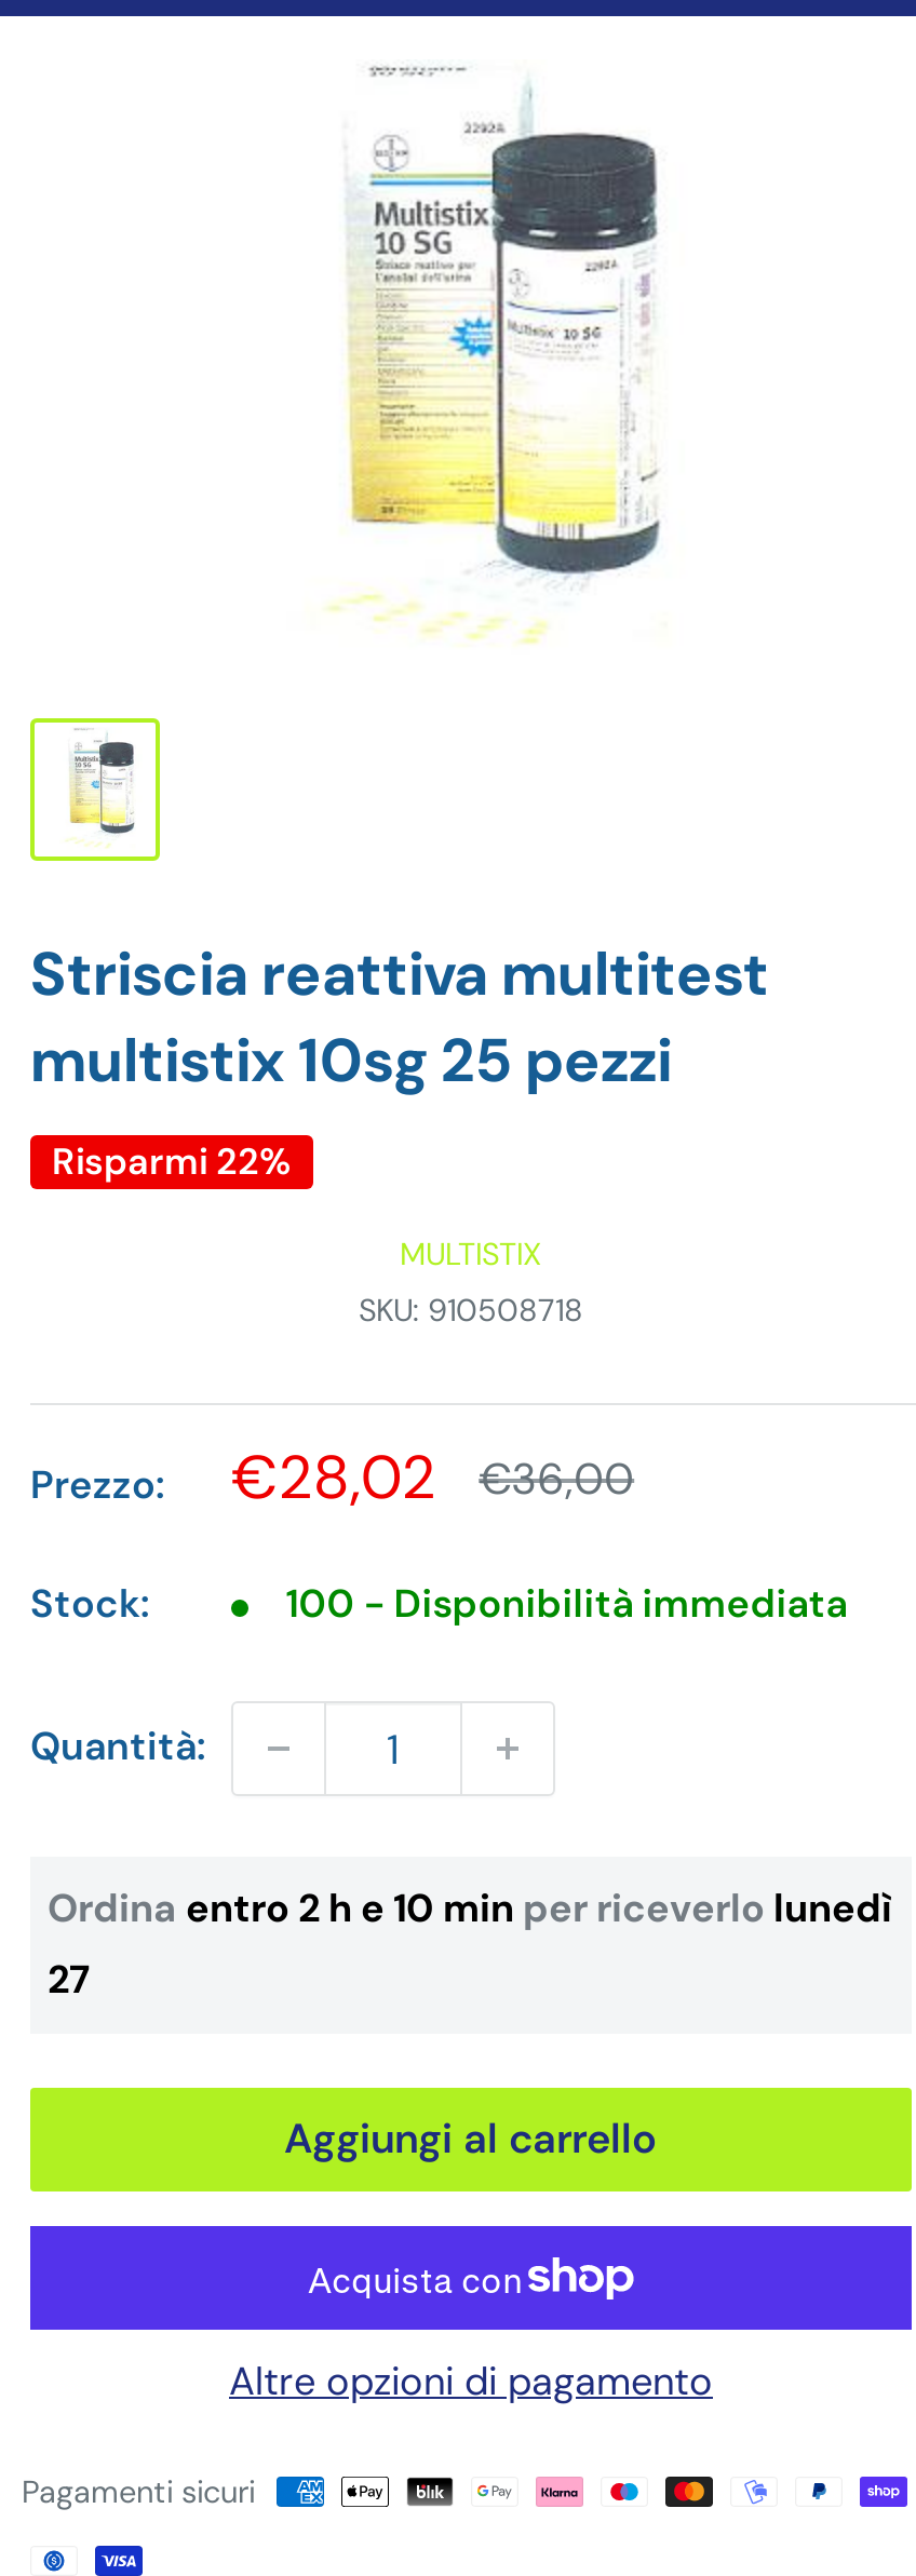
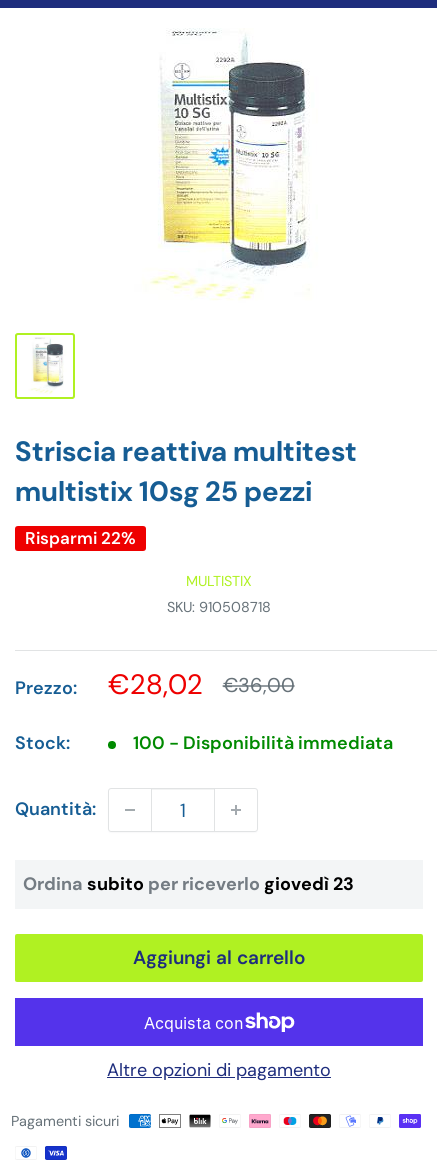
- Ordina entro 2 h e 10 min per riceverlo lunedì
- 27
+ Ordina subito per riceverlo giovedì 23
